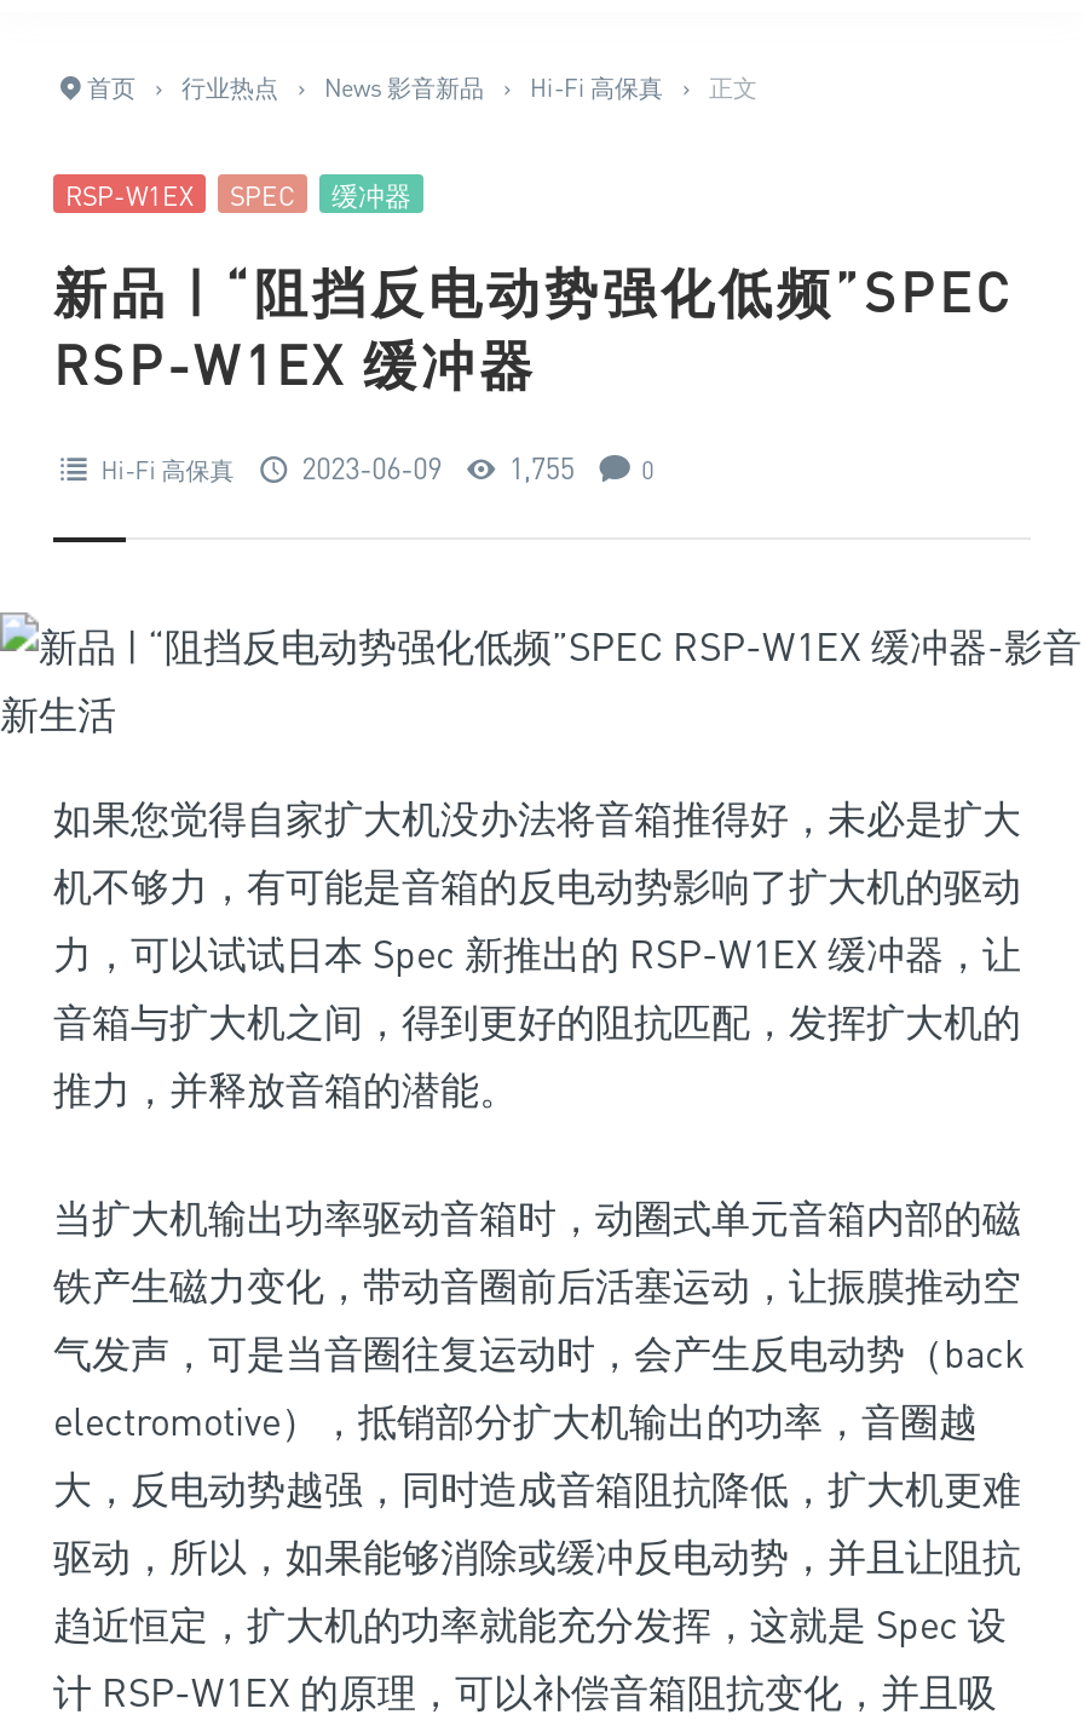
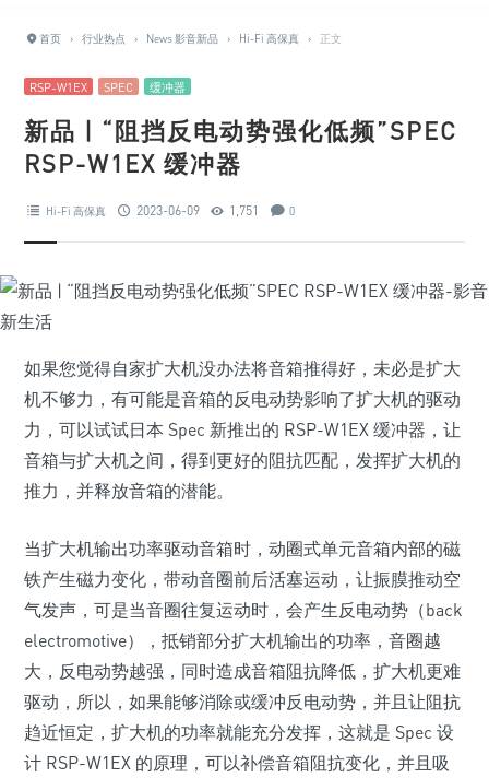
- 2023-06-09 1,755
+ 2023-06-09 1,751
